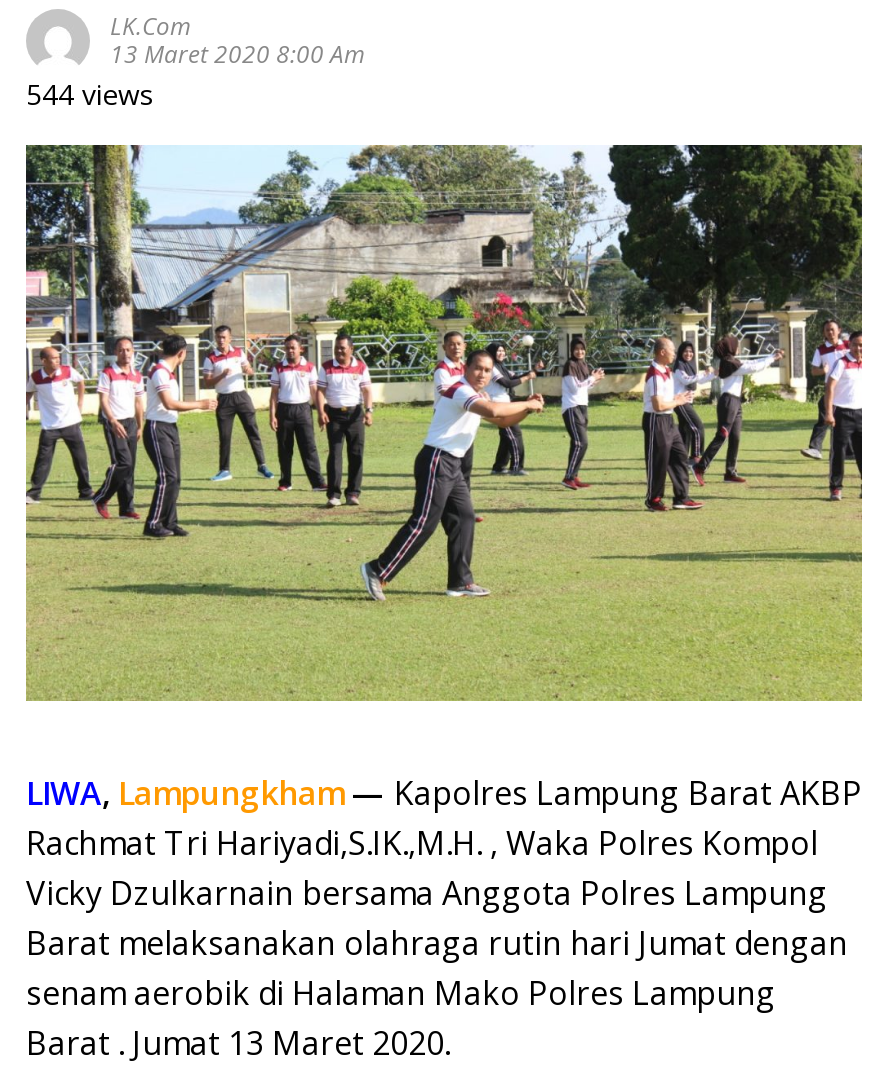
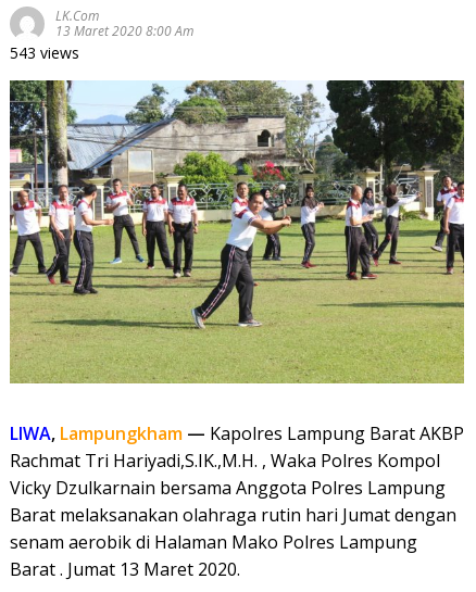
- 544 views
+ 543 views
